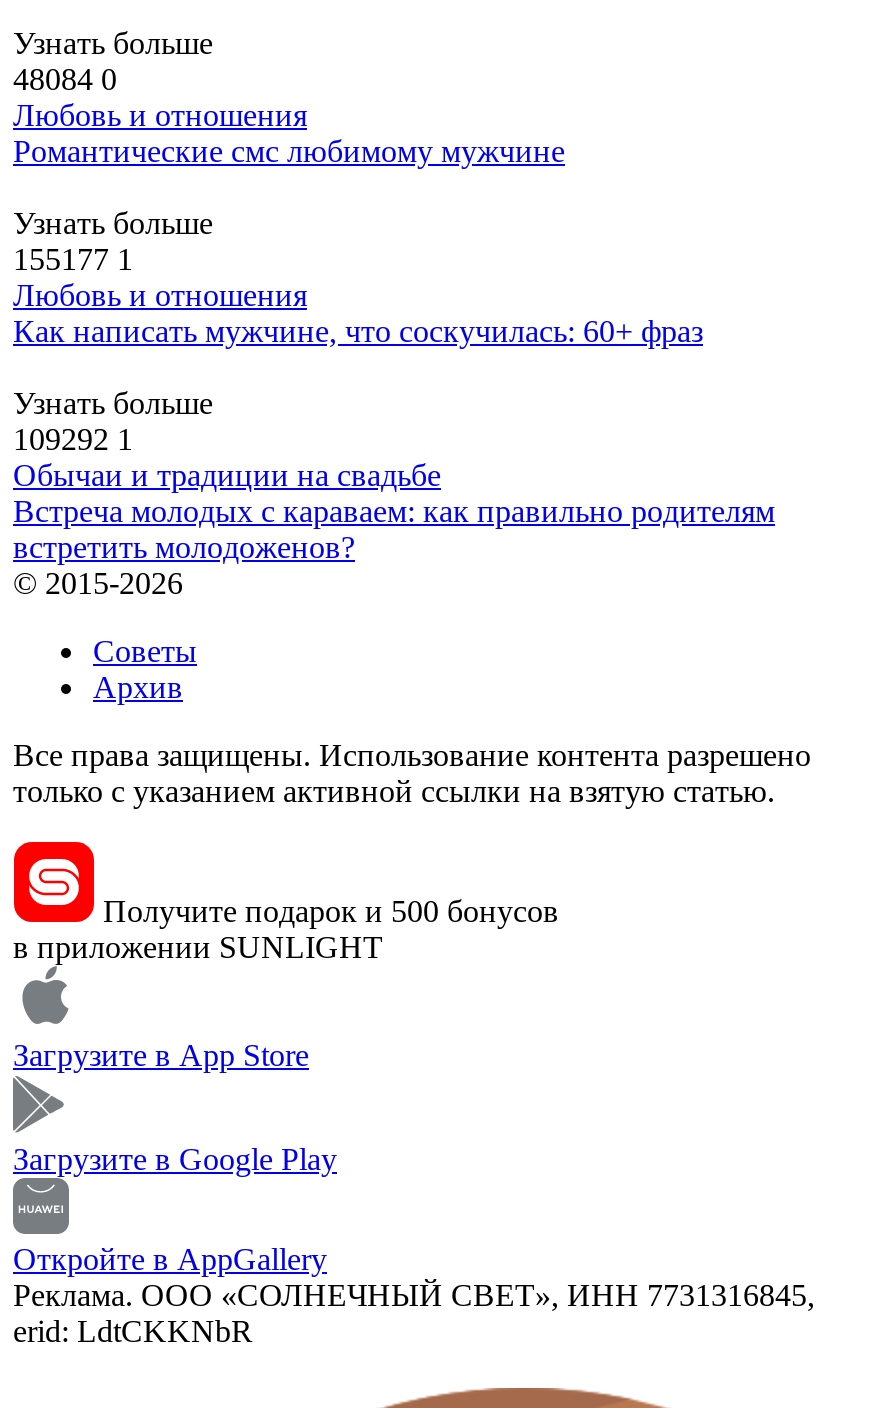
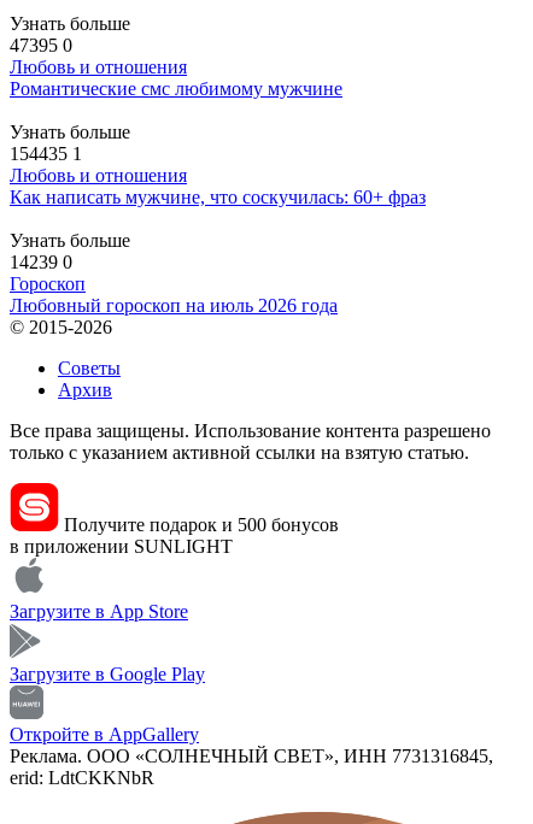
- 48084 0
+ 47395 0

- 155177 1
+ 154435 1

- 109292 1
- Обычаи и традиции на свадьбе
- Встреча молодых с караваем: как правильно родителям
- встретить молодоженов?
+ 14239 0
+ Гороскоп
+ Любовный гороскоп на июль 2026 года
